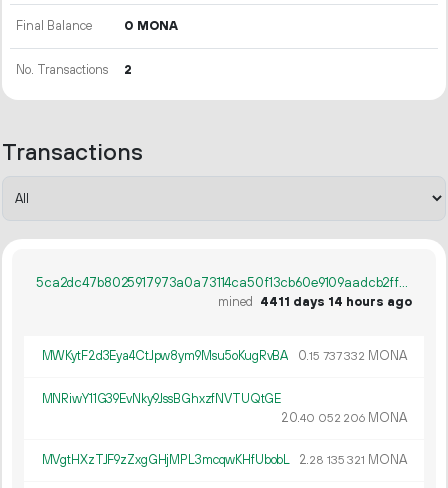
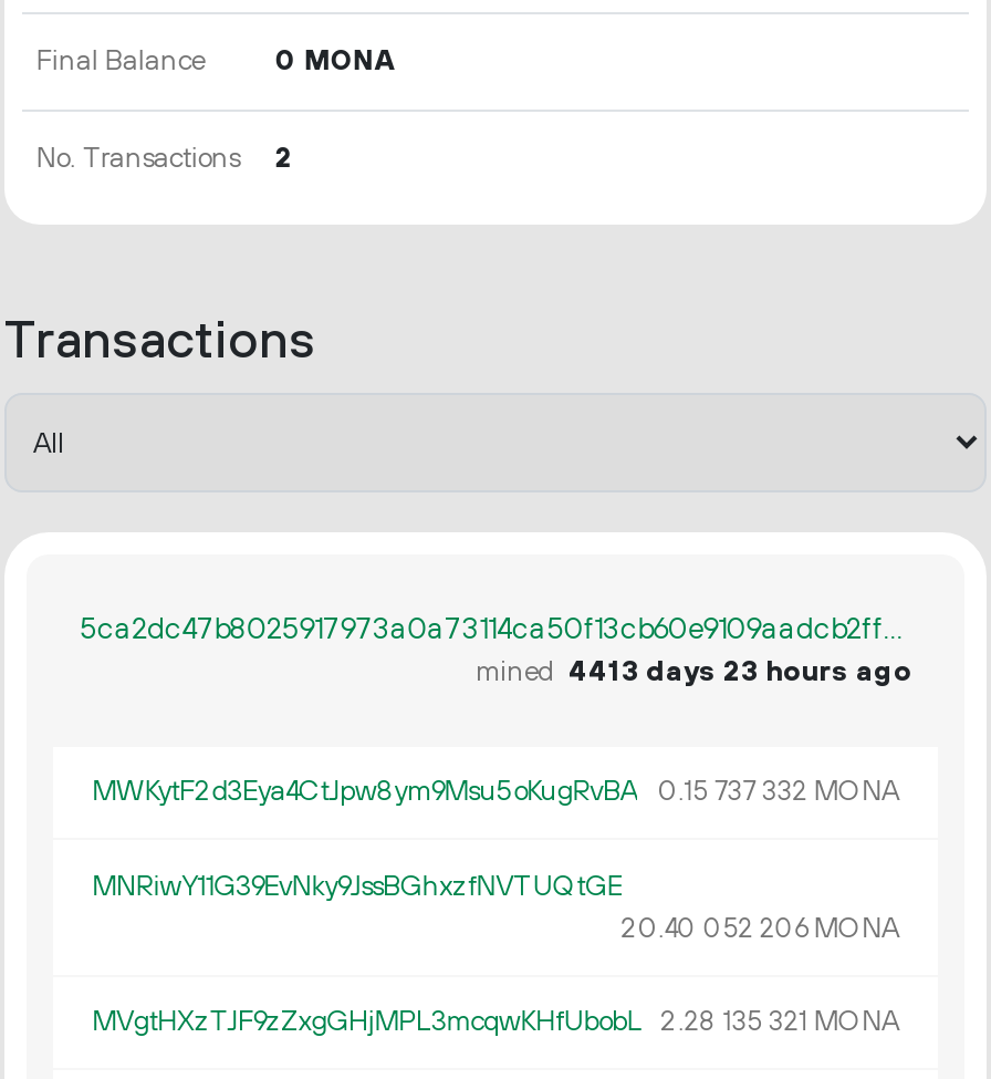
- mined 4411 days 14 hours ago
+ mined 4413 days 23 hours ago
